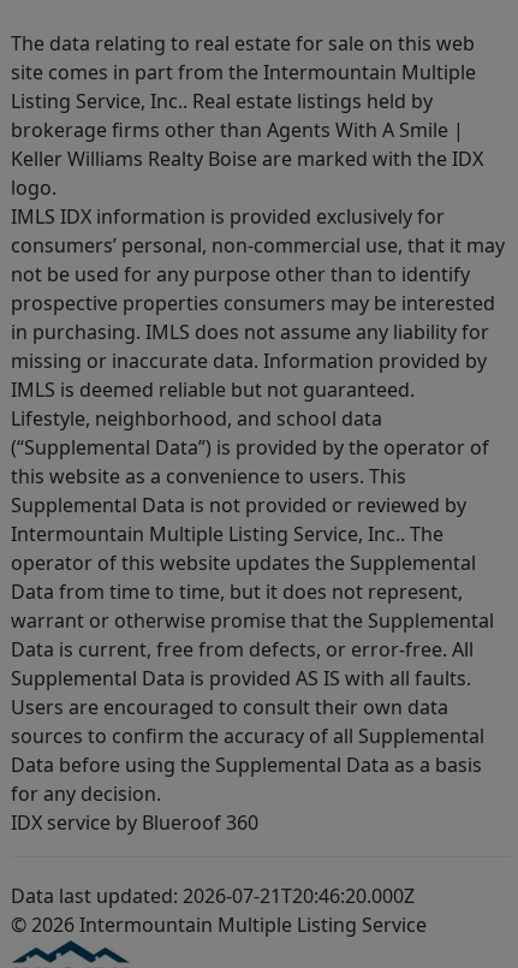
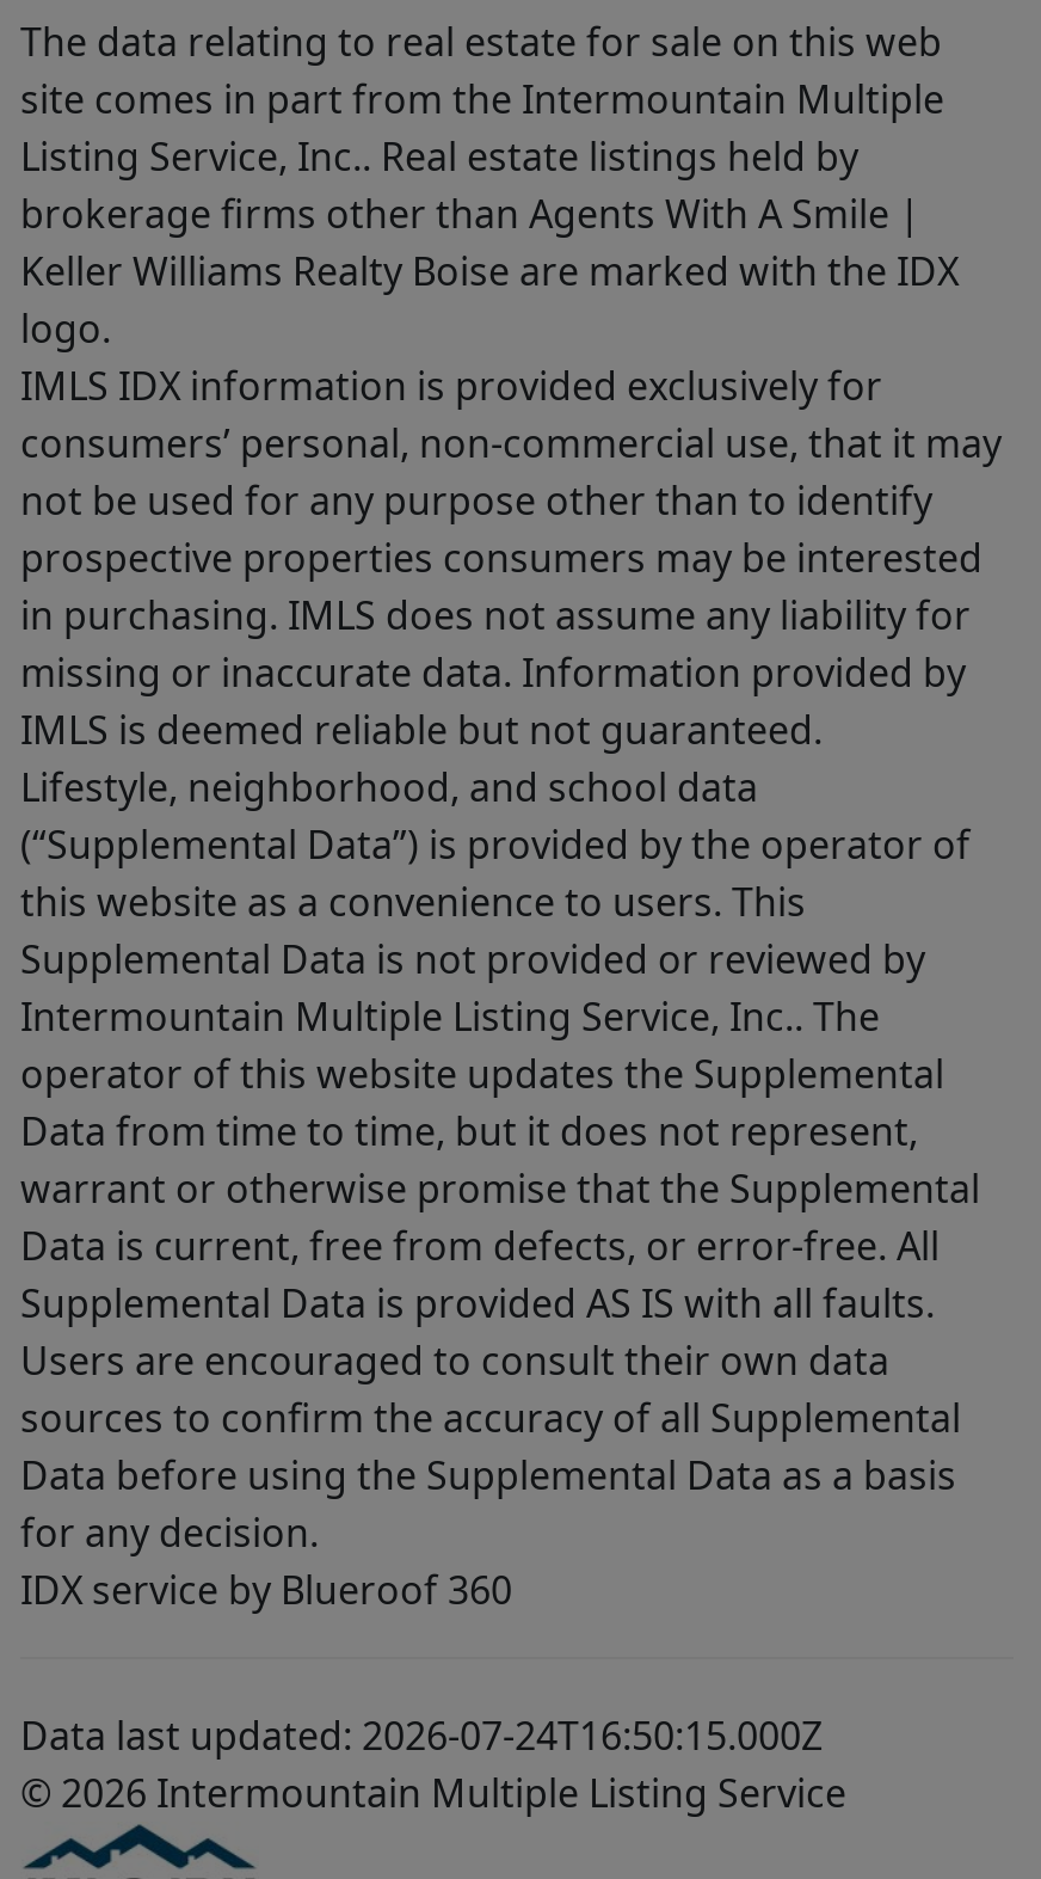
- Data last updated: 2026-07-21T20:46:20.000Z
+ Data last updated: 2026-07-24T16:50:15.000Z
